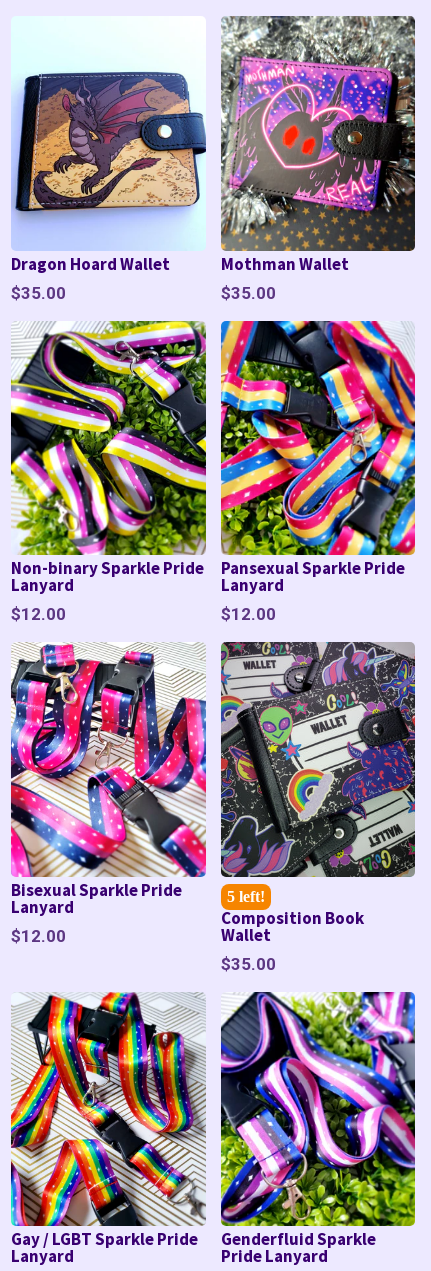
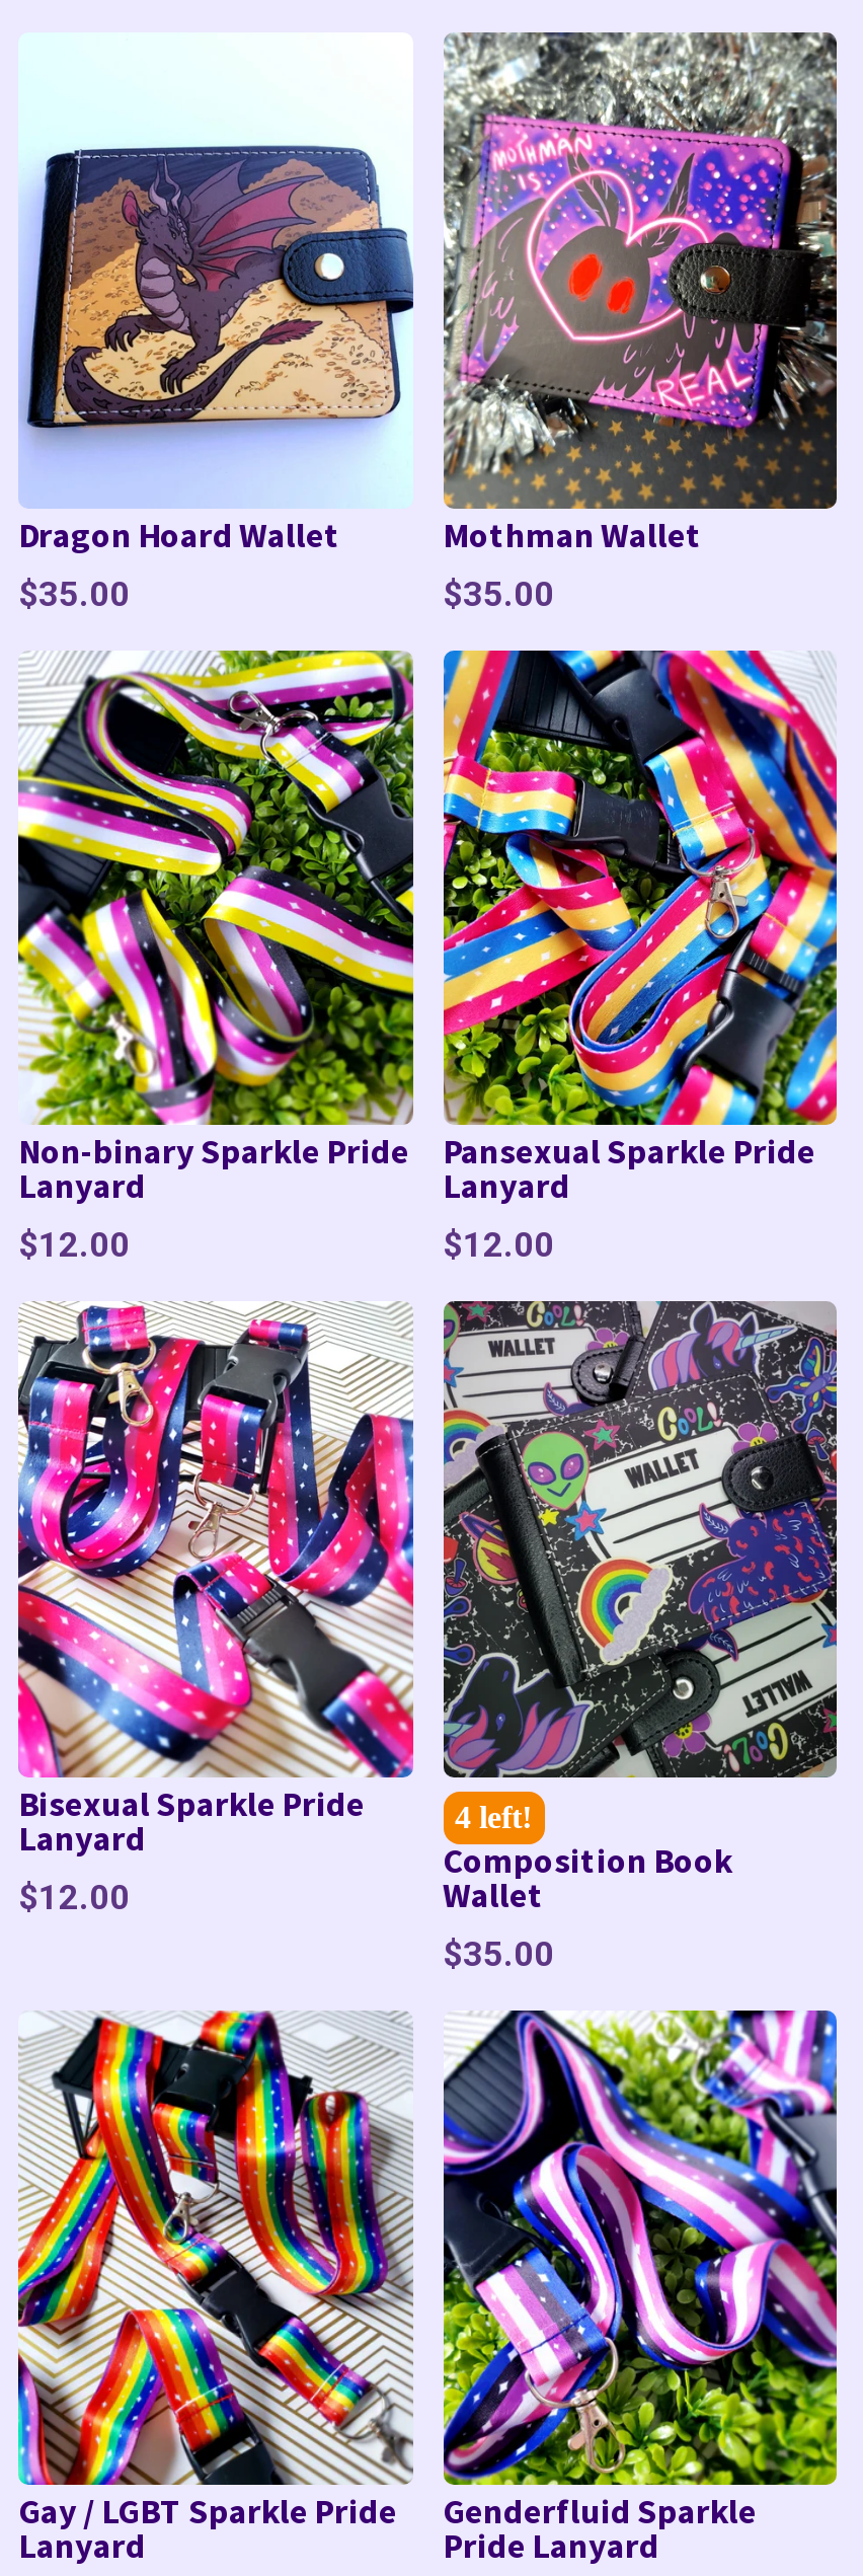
- 5 left!
+ 4 left!
